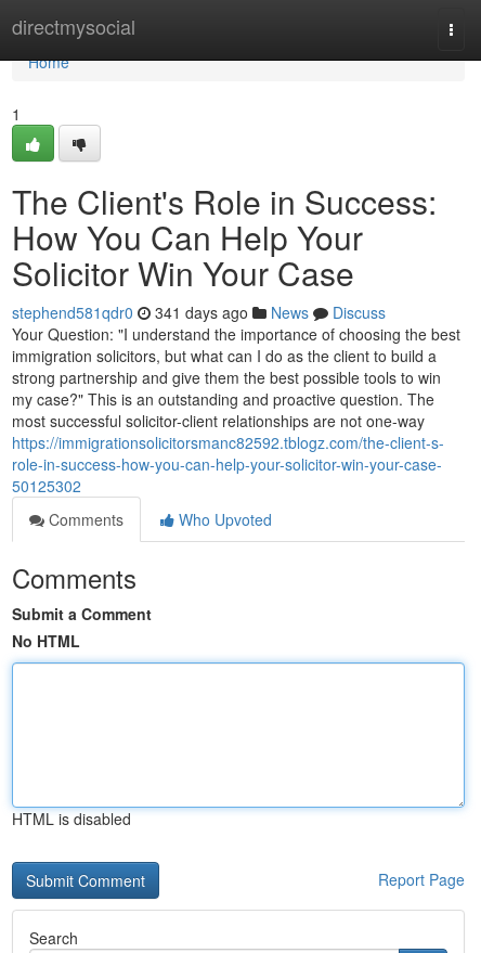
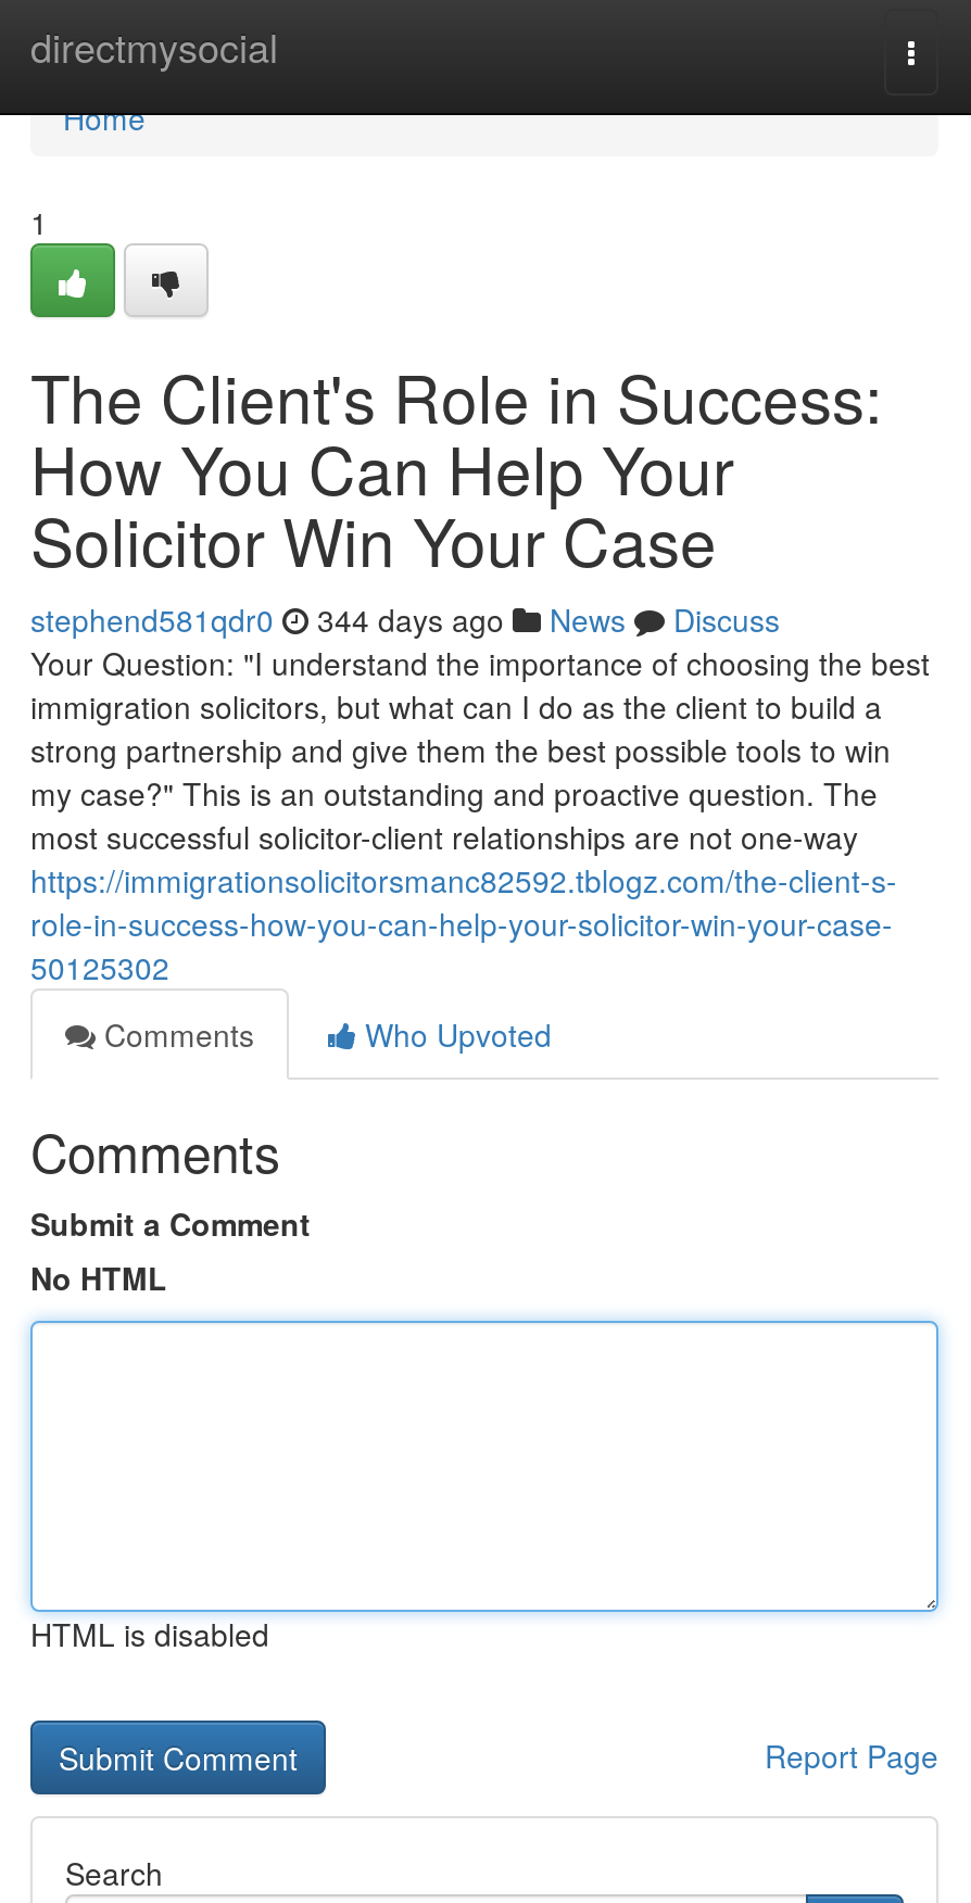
- stephend581qdr0 341 days ago News Discuss
+ stephend581qdr0 344 days ago News Discuss
